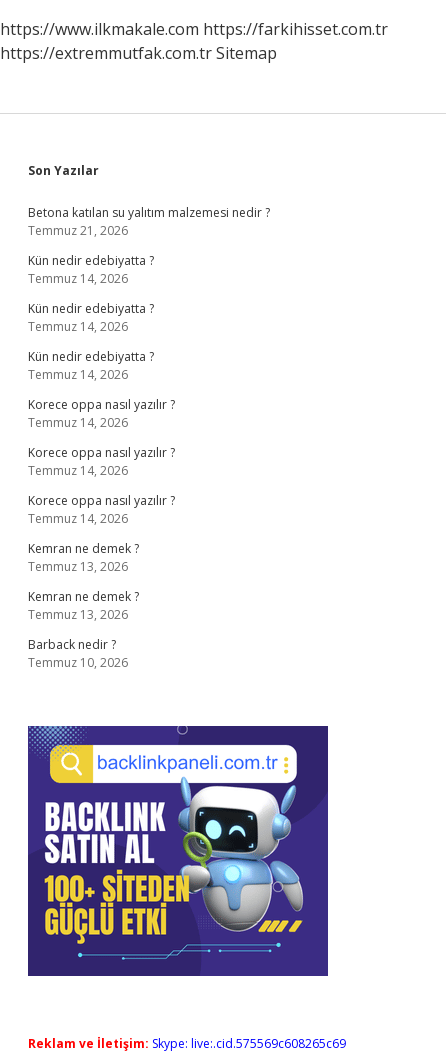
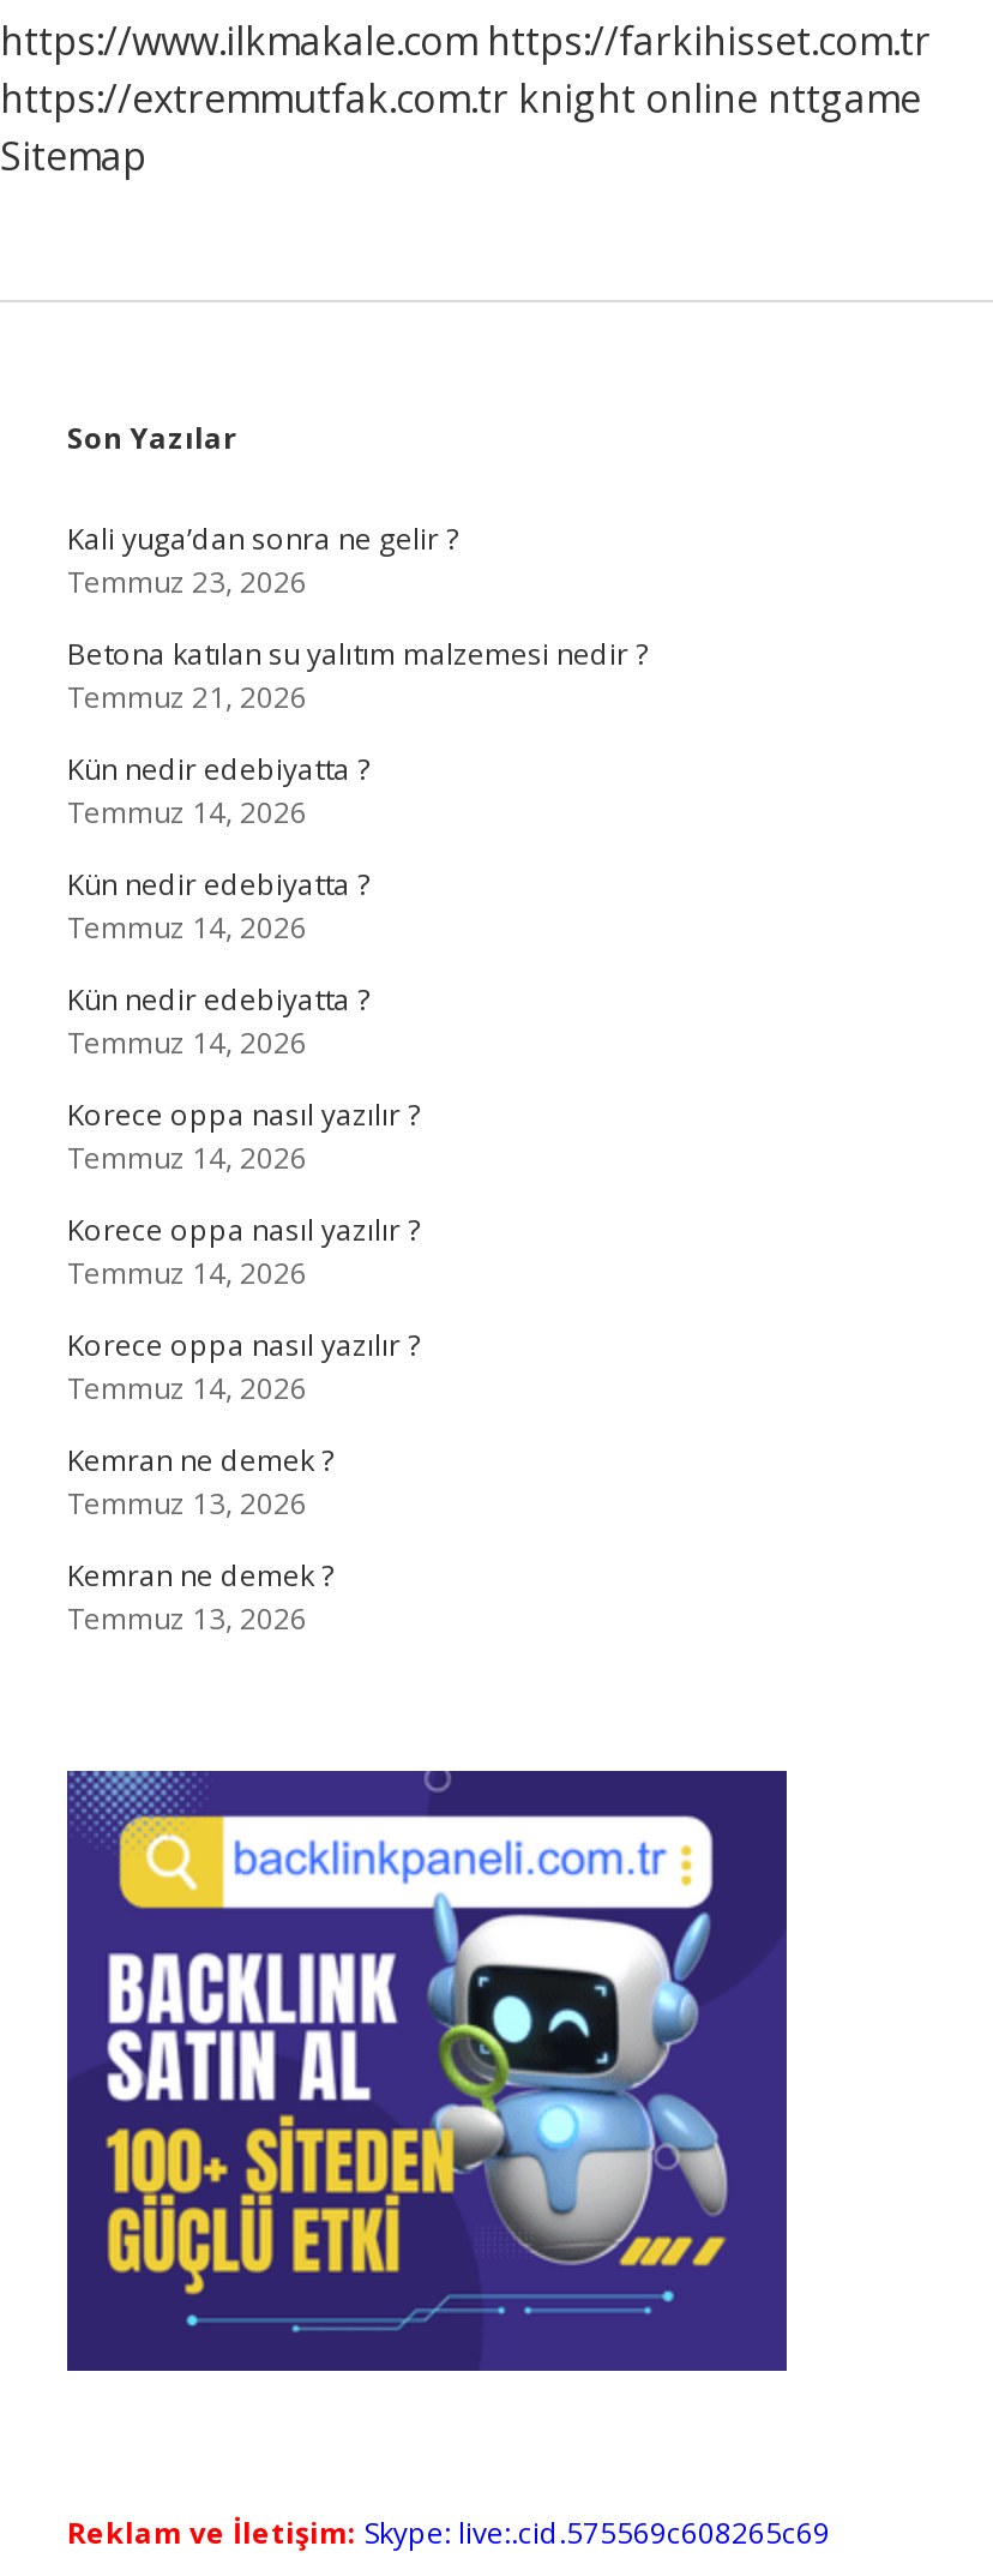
- https://extremmutfak.com.tr Sitemap
+ https://extremmutfak.com.tr knight online nttgame
+ Sitemap

+ Kali yuga’dan sonra ne gelir ?
+ Temmuz 23, 2026

moved down: Betona katılan su yalıtım malzemesi nedir ? | Temmuz 21, 2026 | Kün nedir edebiyatta ? | ... | Kemran ne demek ? | Temmuz 13, 2026

- Barback nedir ?
- Temmuz 10, 2026
